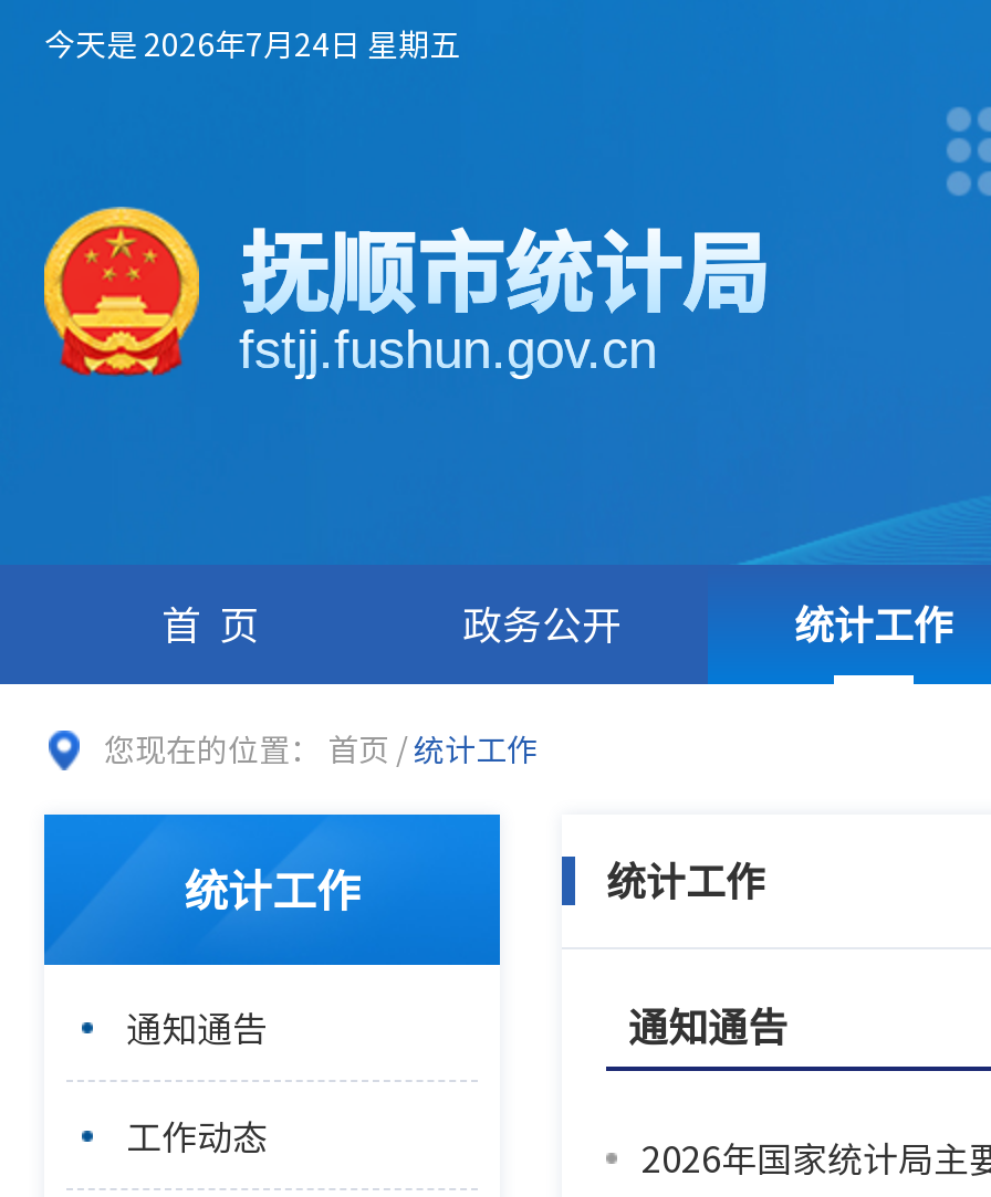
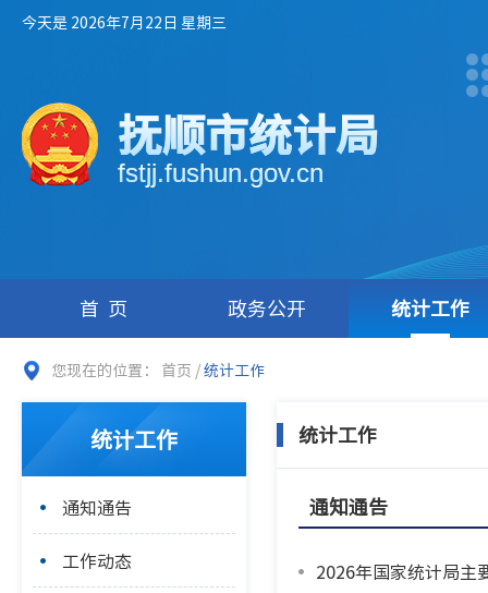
- 今天是 2026年7月24日 星期五
+ 今天是 2026年7月22日 星期三
